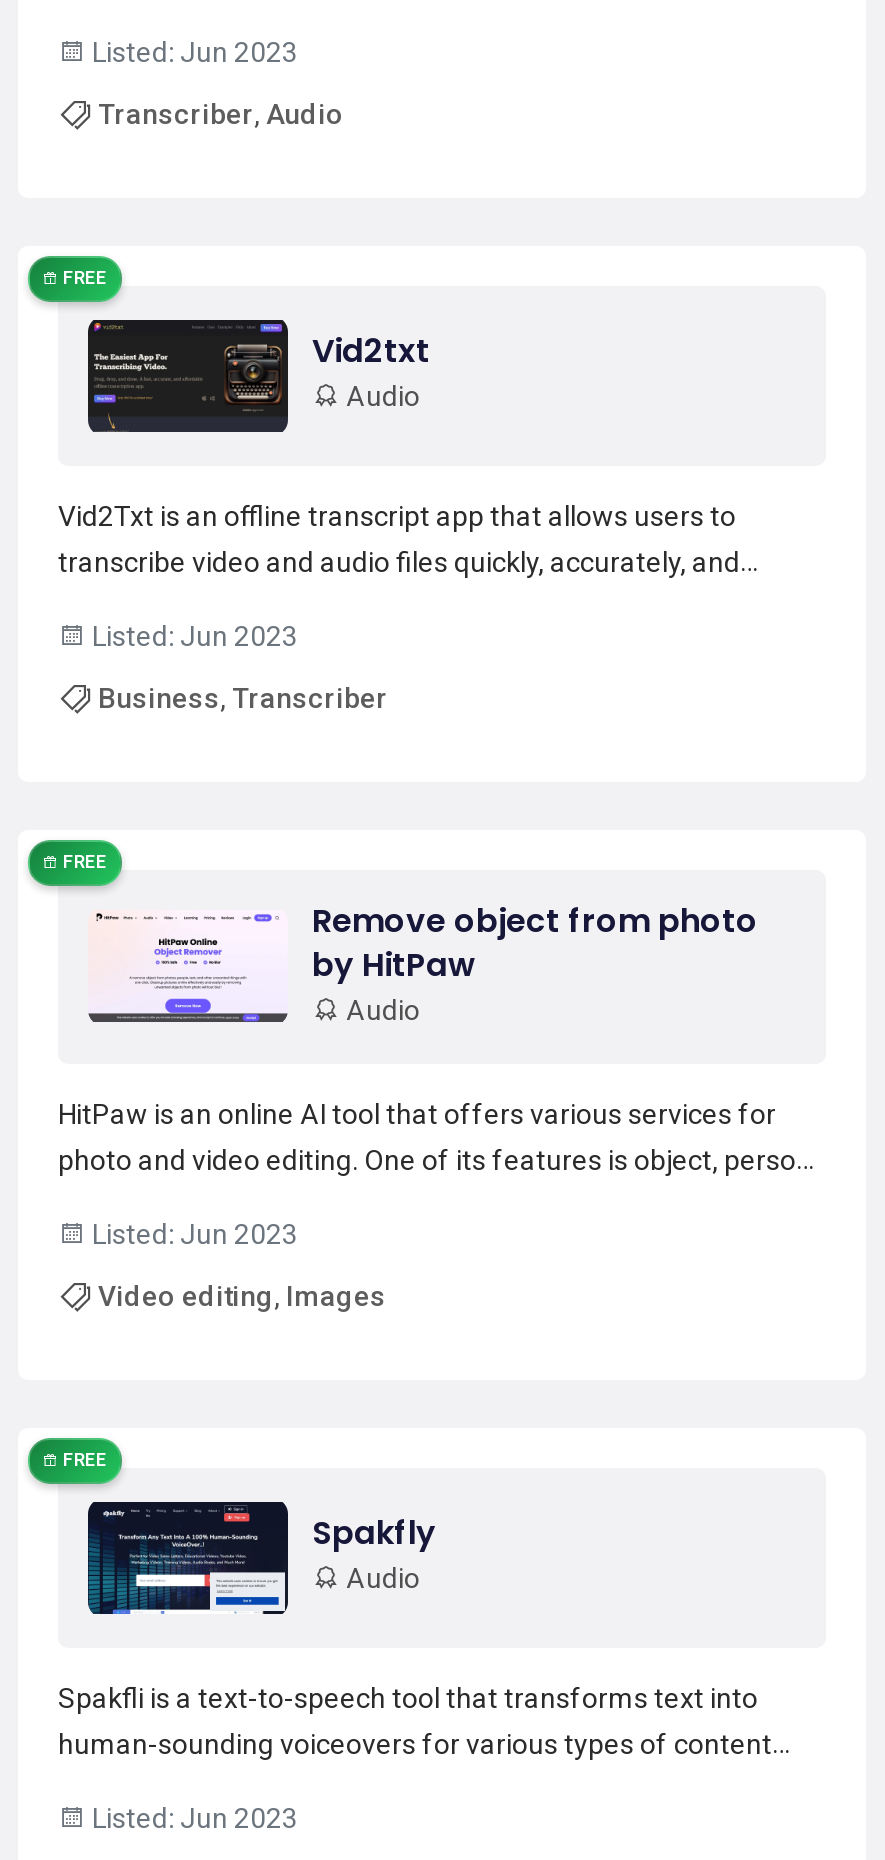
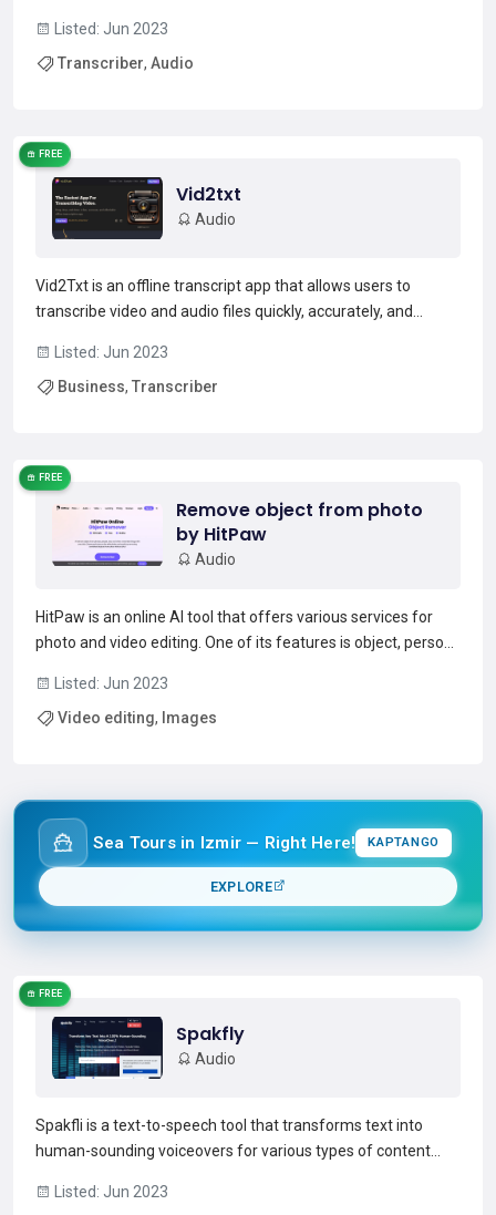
+ [image]
+ Sea Tours in Izmir — Right Here! KAPTANGO
+ EXPLORE
